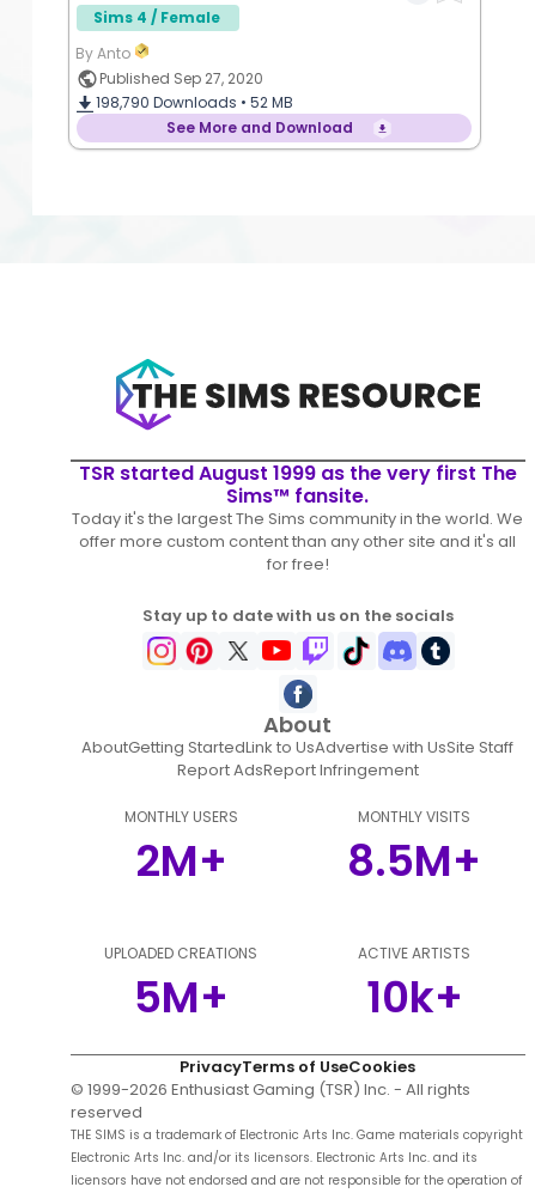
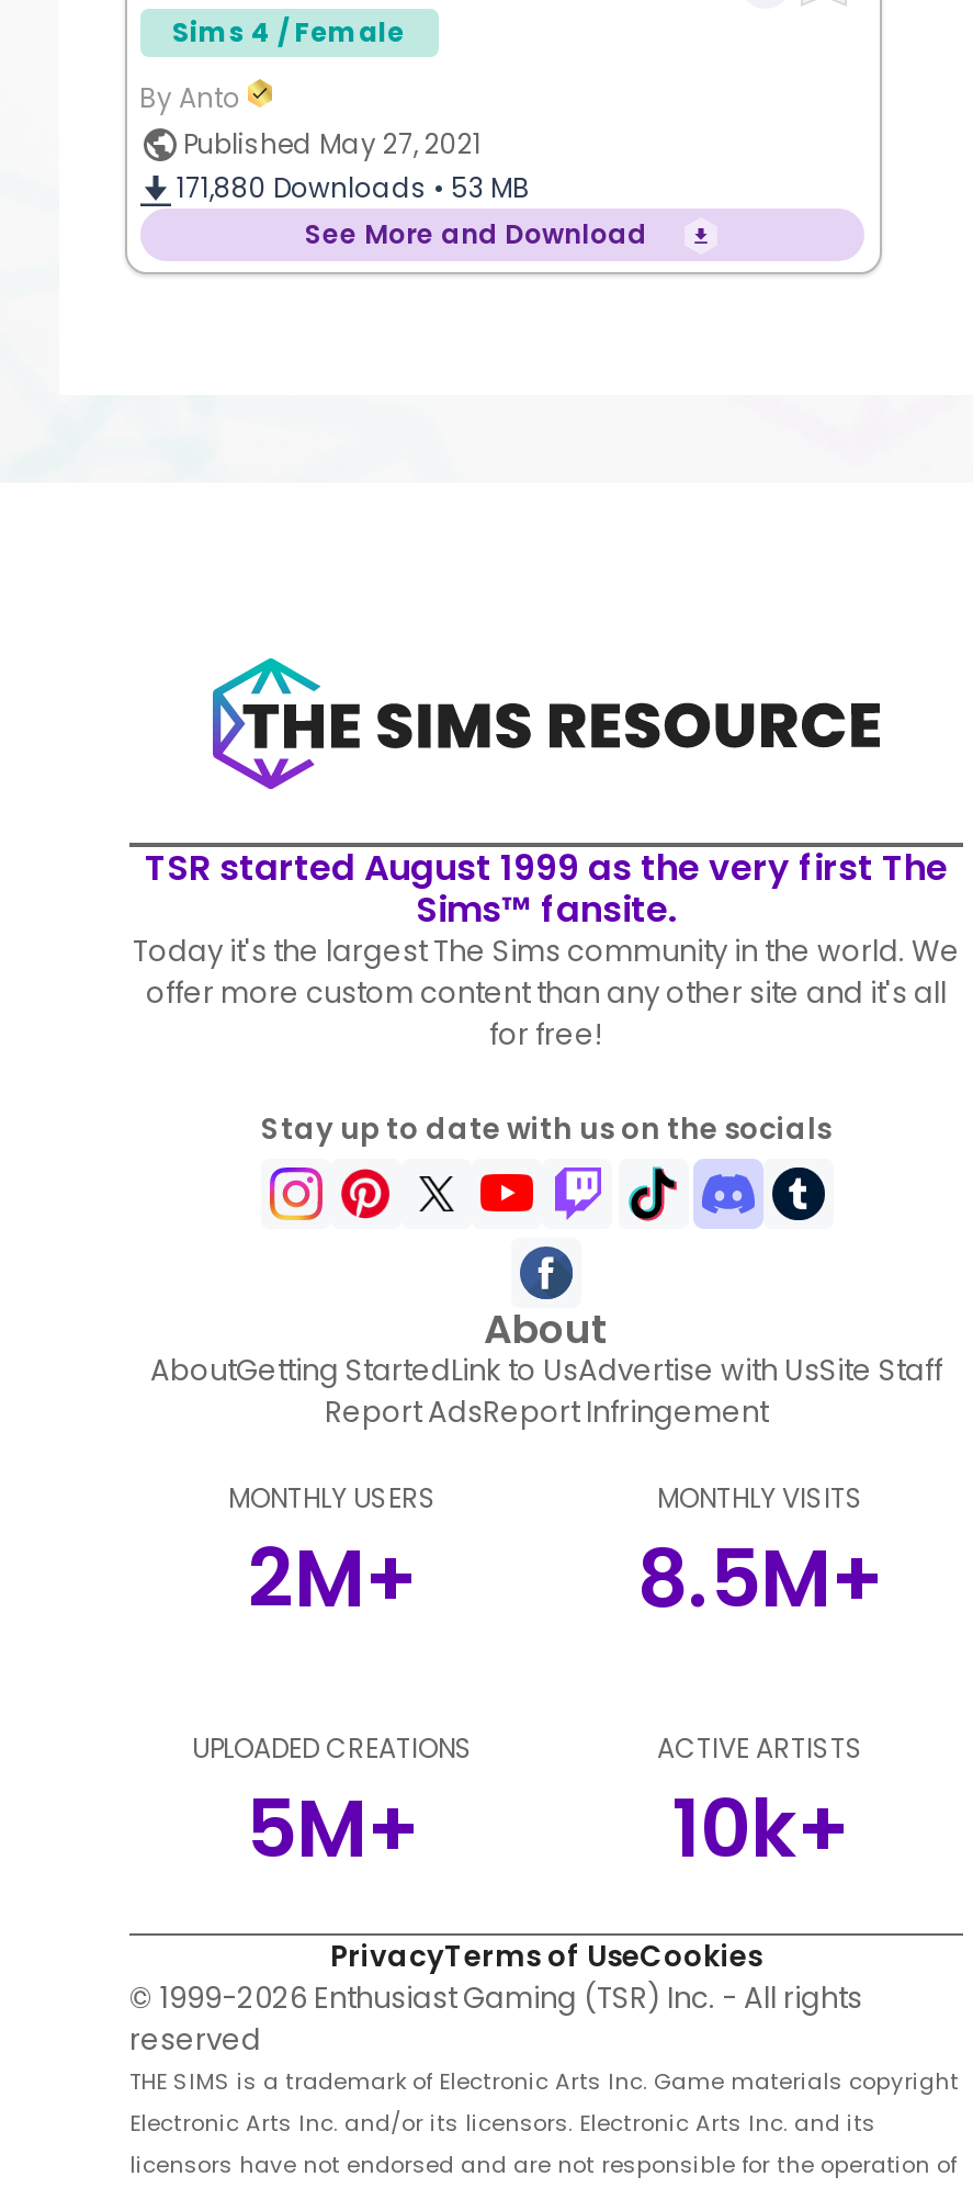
- Published Sep 27, 2020
+ Published May 27, 2021

- 198,790 Downloads • 52 MB
+ 171,880 Downloads • 53 MB
